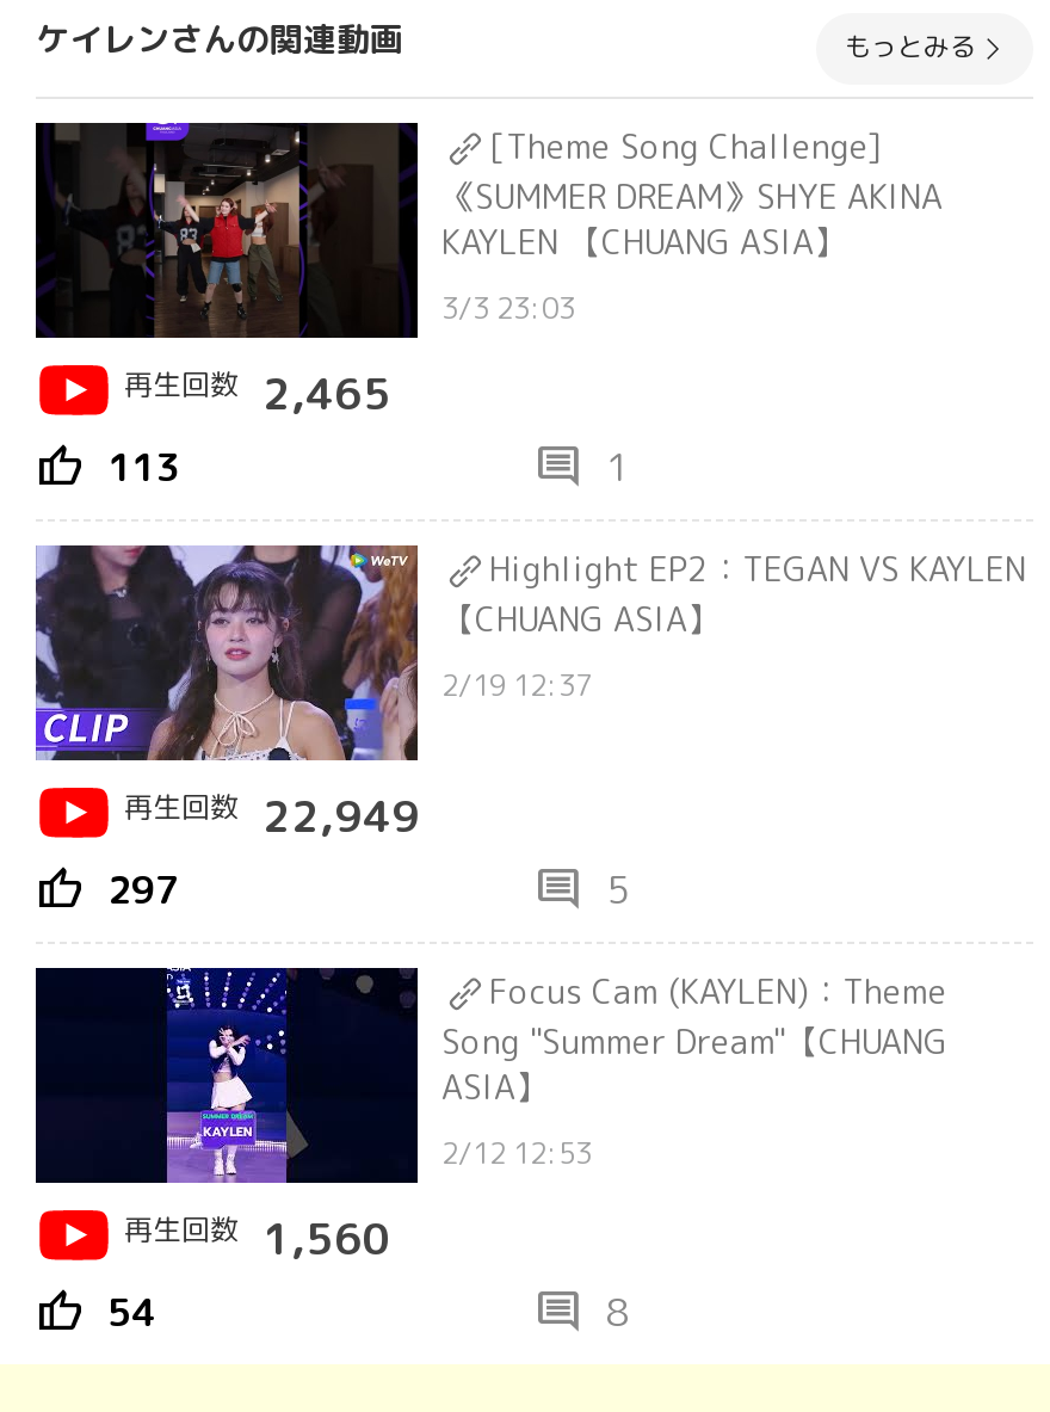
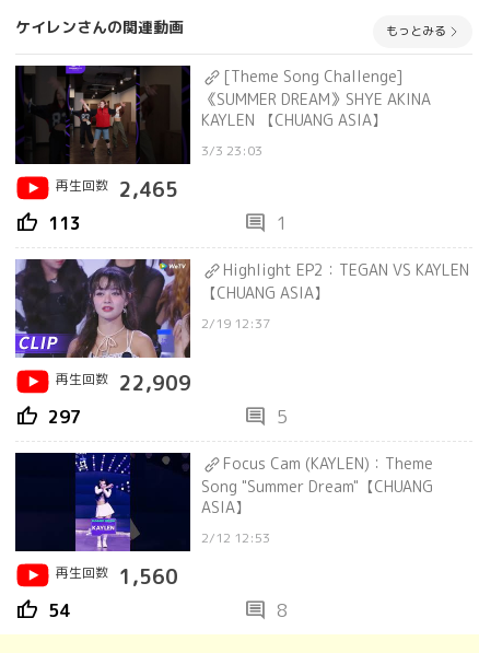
- 再生回数 22,949
+ 再生回数 22,909
